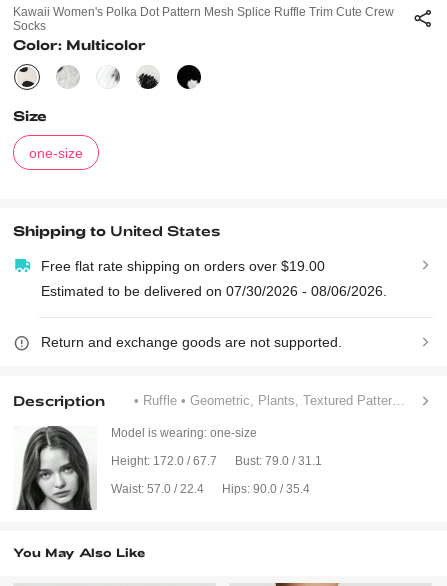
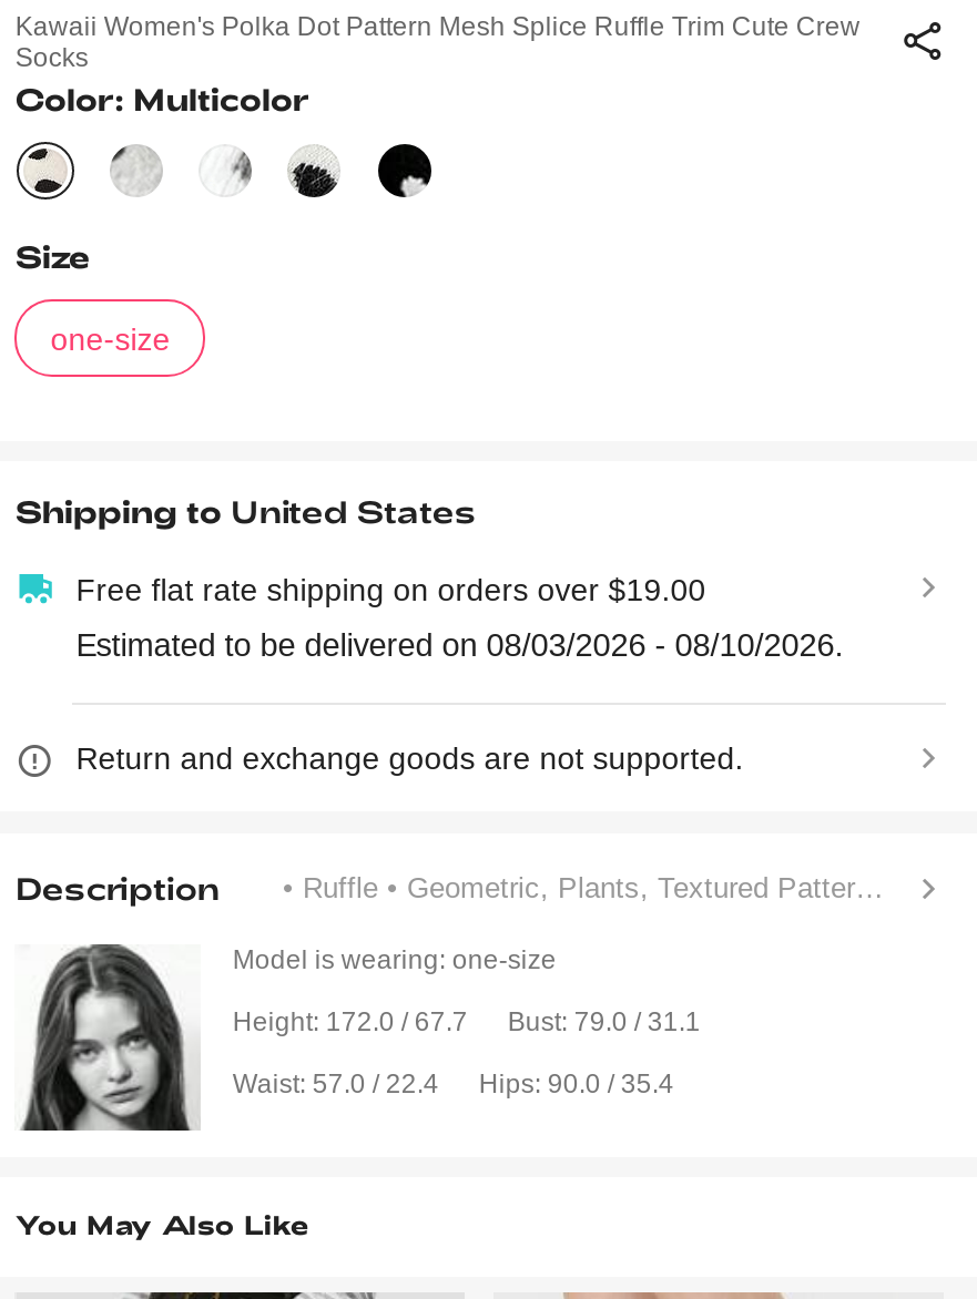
- Estimated to be delivered on 07/30/2026 - 08/06/2026.
+ Estimated to be delivered on 08/03/2026 - 08/10/2026.
